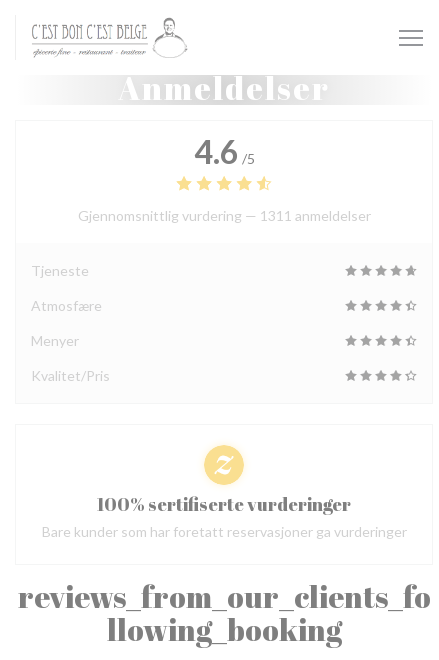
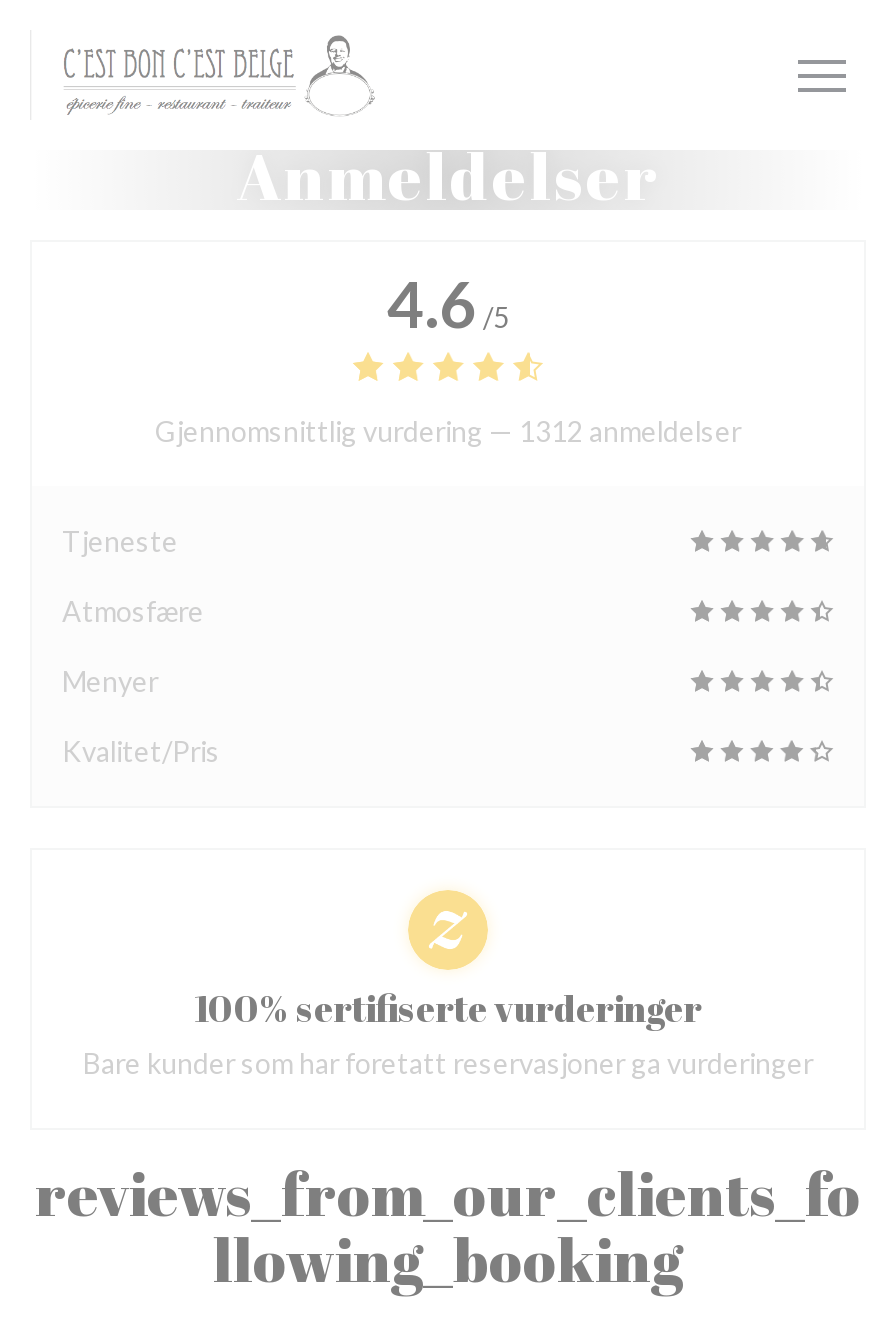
- Gjennomsnittlig vurdering — 1311 anmeldelser
+ Gjennomsnittlig vurdering — 1312 anmeldelser
